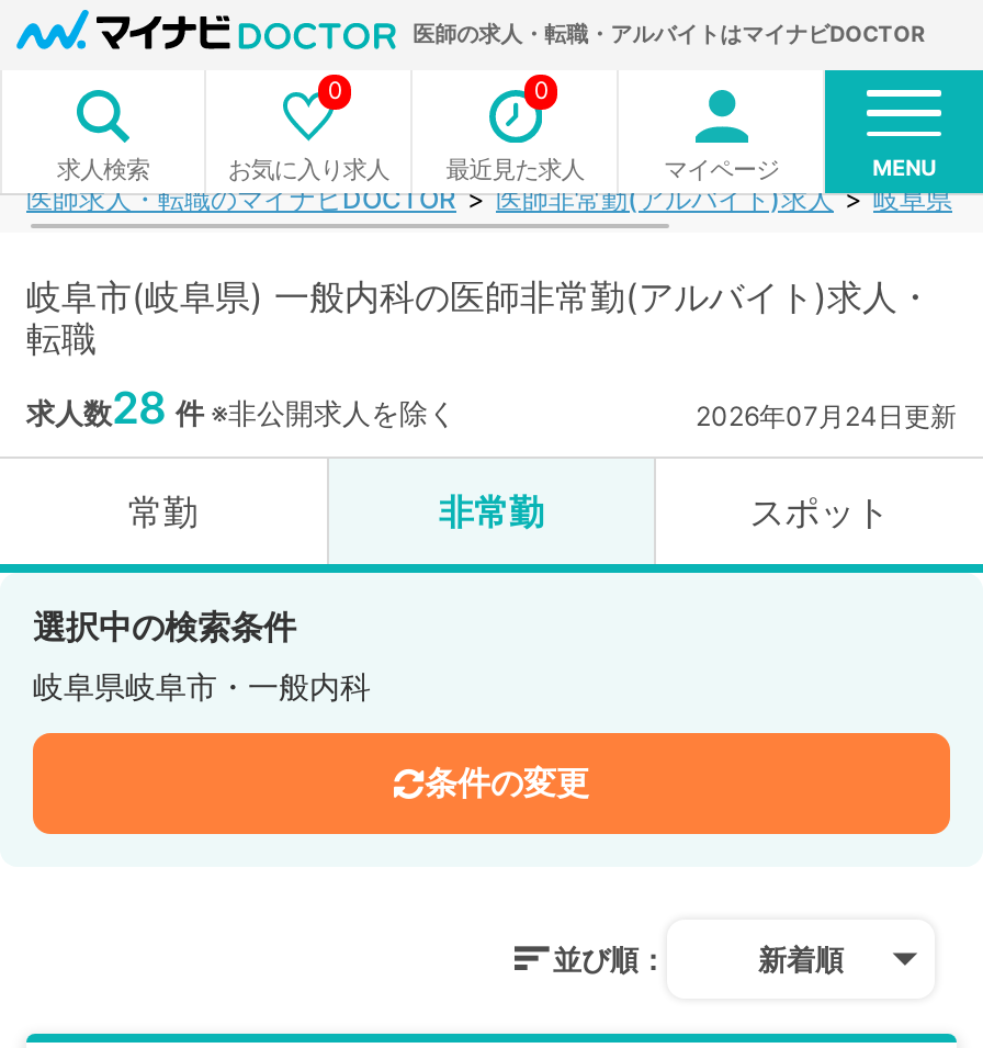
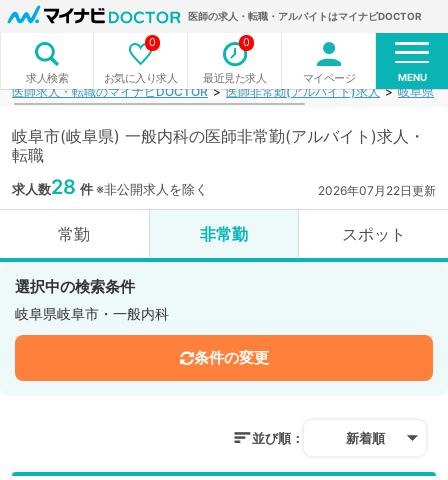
- 2026年07月24日更新
+ 2026年07月22日更新
